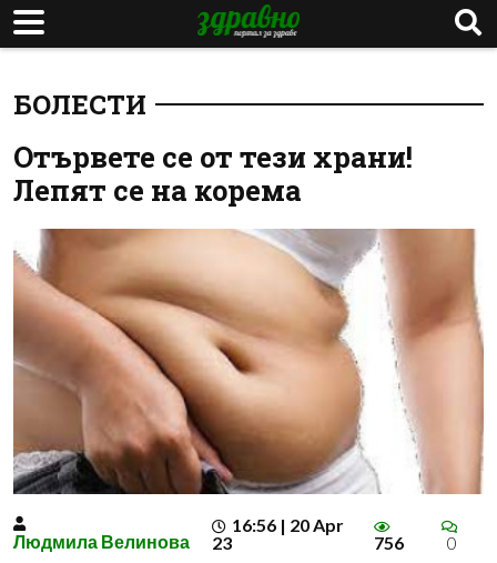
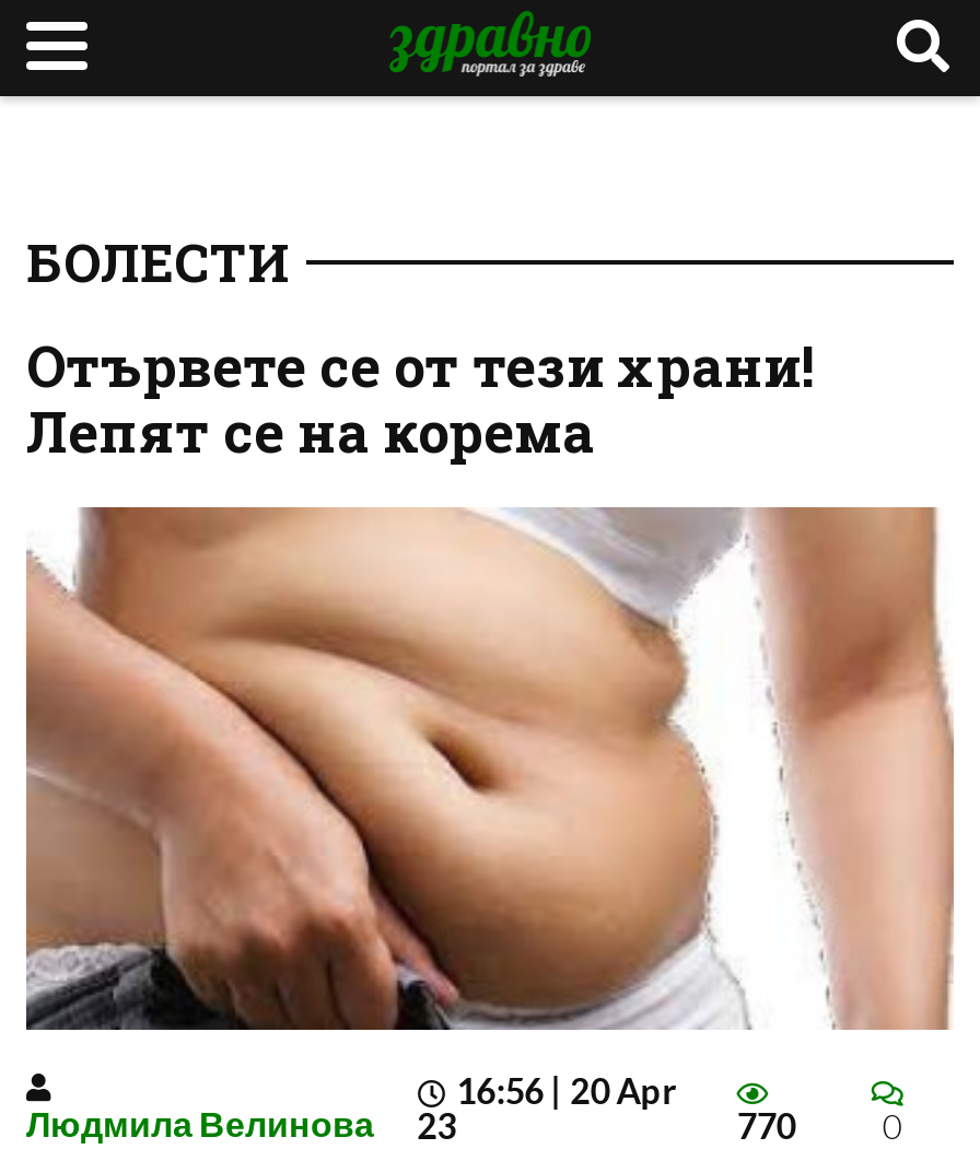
- 756
+ 770
